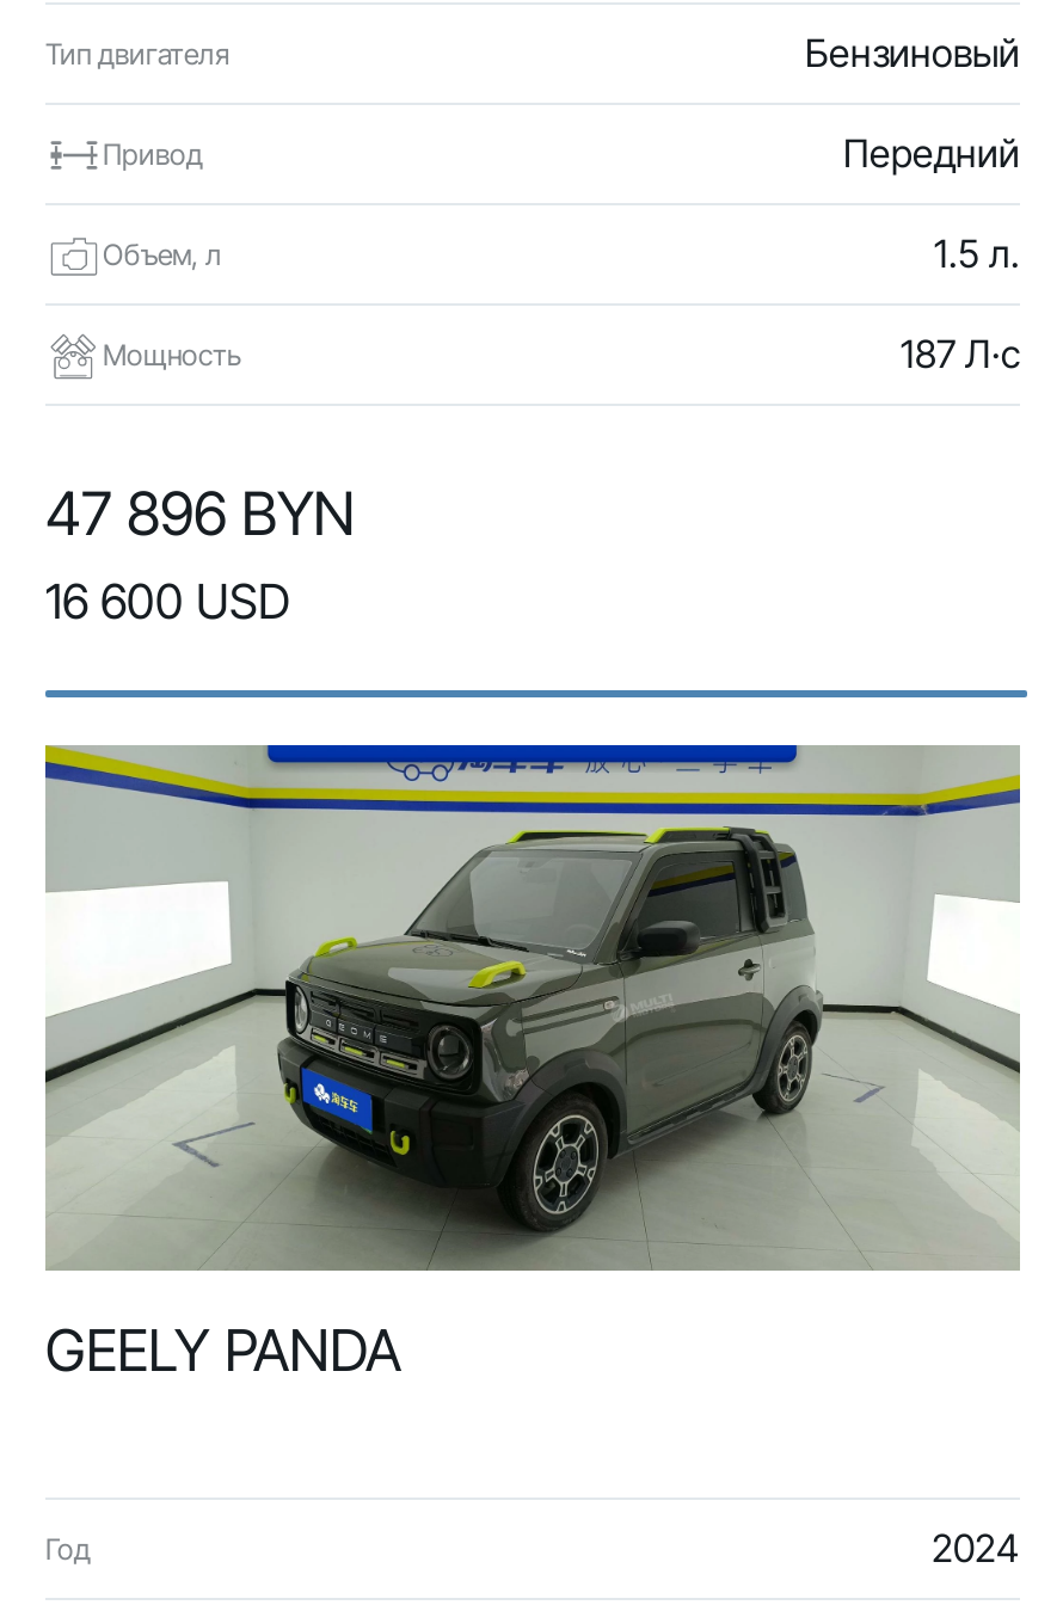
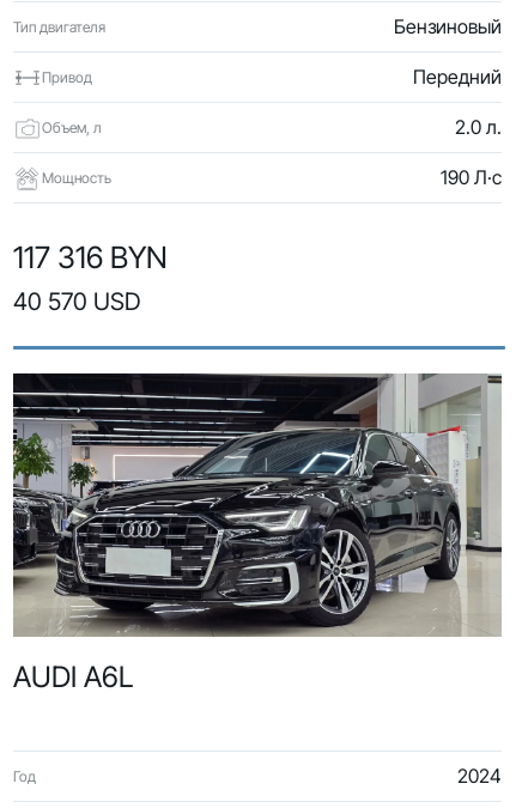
- 1.5 л.
+ 2.0 л.

- 187 Л·с
+ 190 Л·с

- 47 896 BYN
- 16 600 USD
+ 117 316 BYN
+ 40 570 USD

- [image]
- GEELY PANDA
+ [image]
+ AUDI A6L
